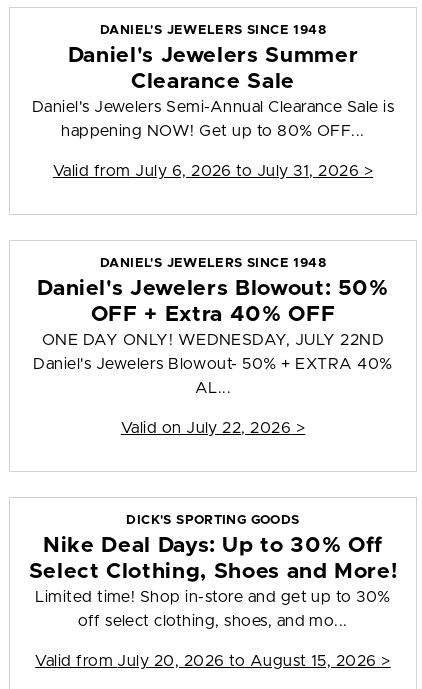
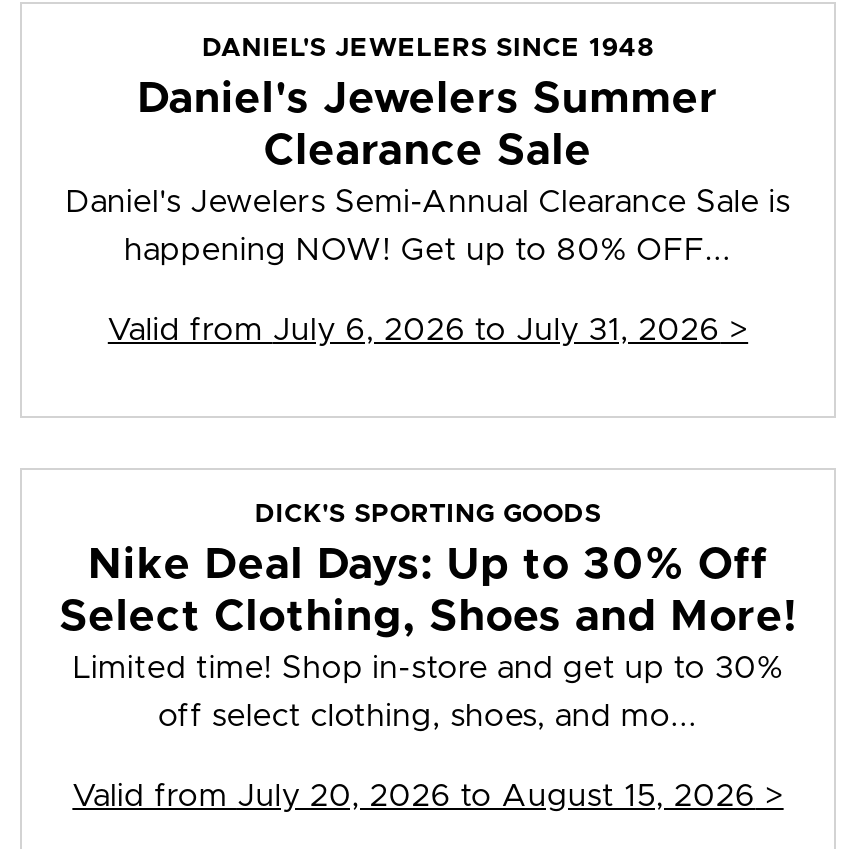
- DANIEL'S JEWELERS SINCE 1948
- Daniel's Jewelers Blowout: 50%
- OFF + Extra 40% OFF
- ONE DAY ONLY! WEDNESDAY, JULY 22ND
- Daniel's Jewelers Blowout- 50% + EXTRA 40%
- AL...
- Valid on July 22, 2026 >
